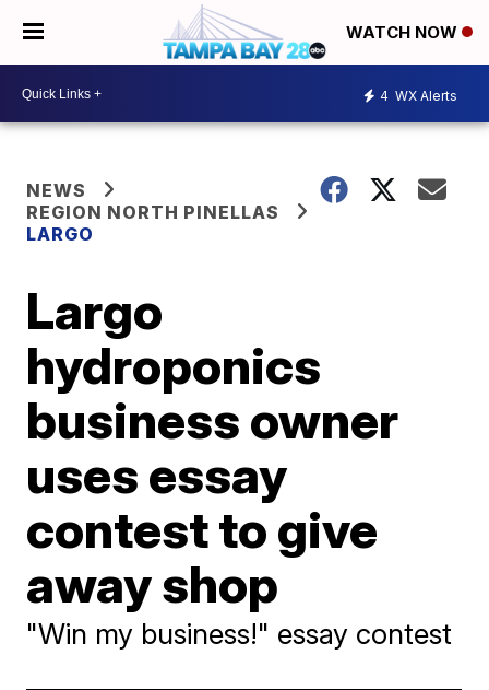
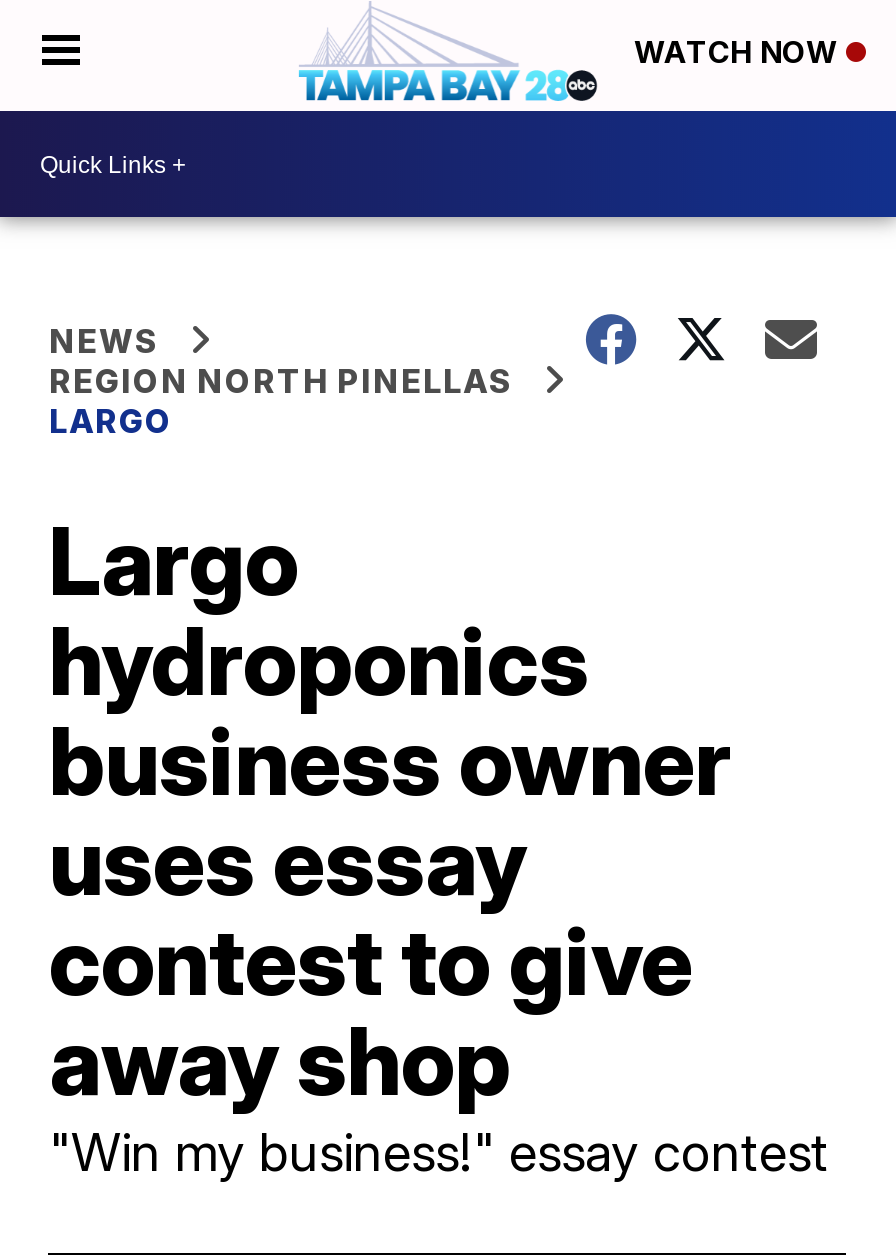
- 4 WX Alerts
